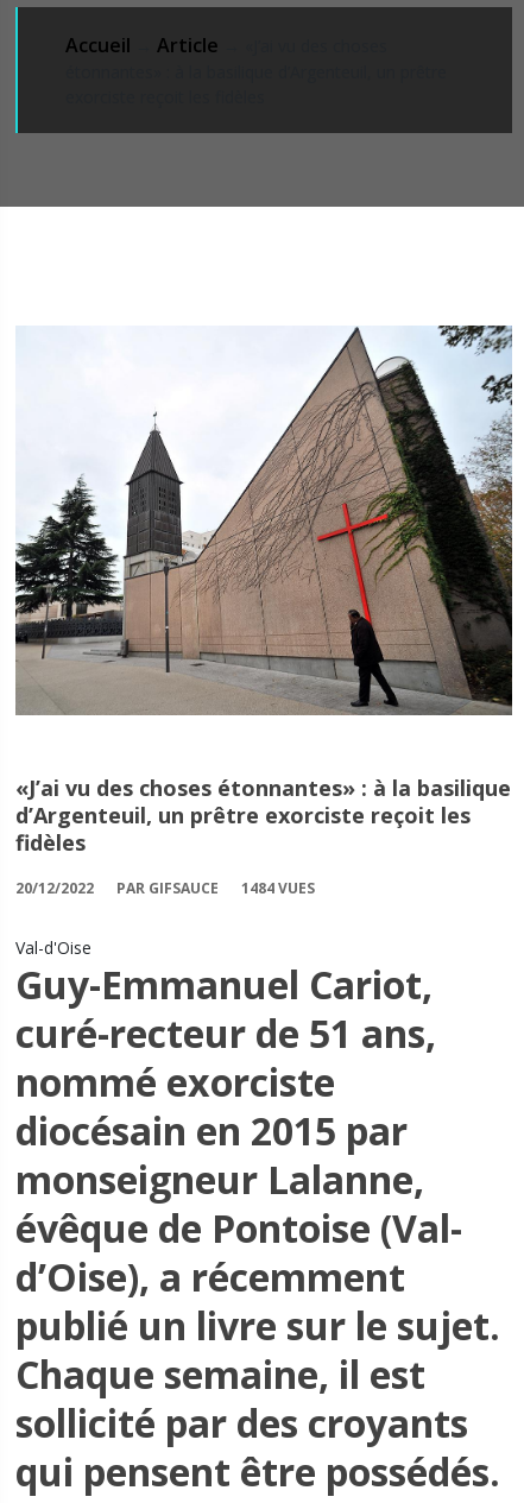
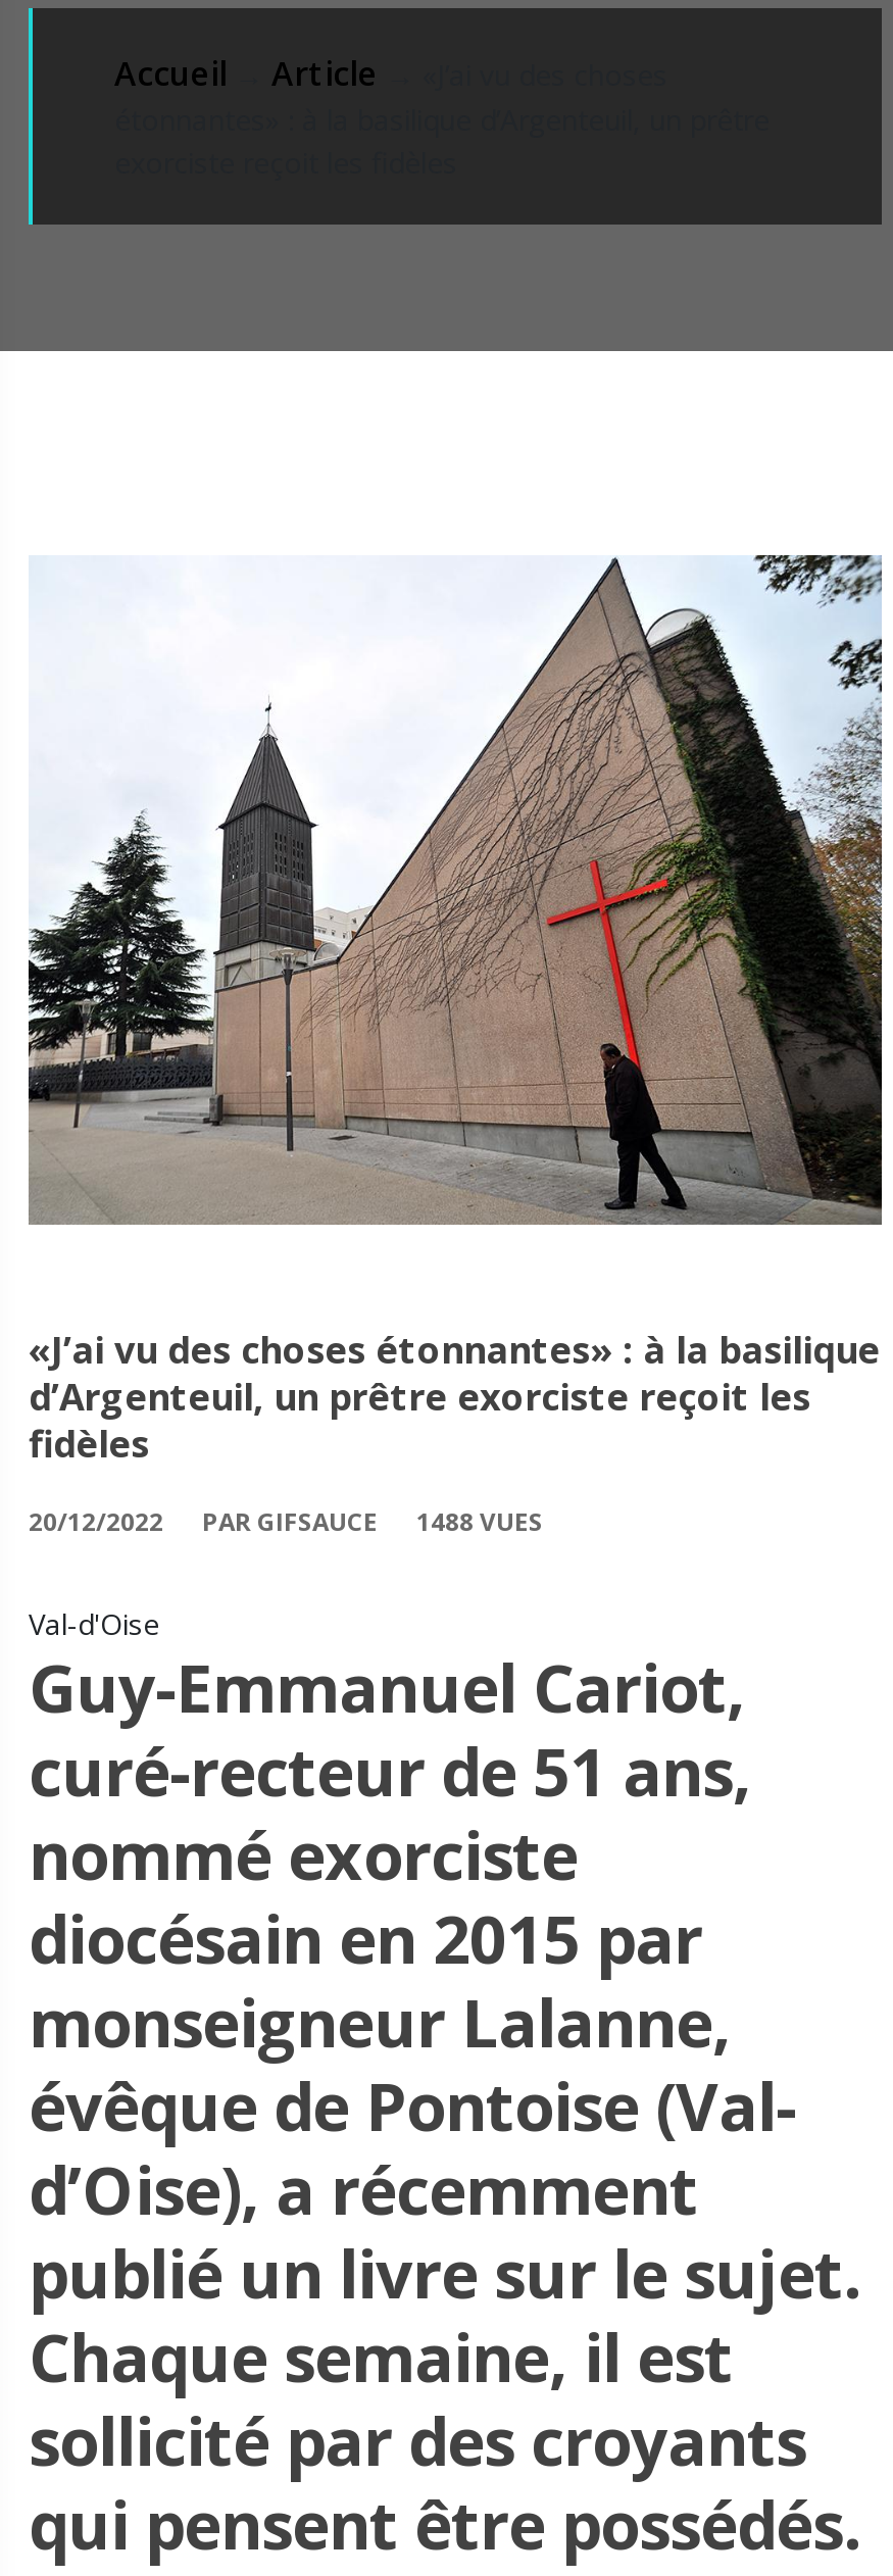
- 20/12/2022 PAR GIFSAUCE 1484 VUES
+ 20/12/2022 PAR GIFSAUCE 1488 VUES
